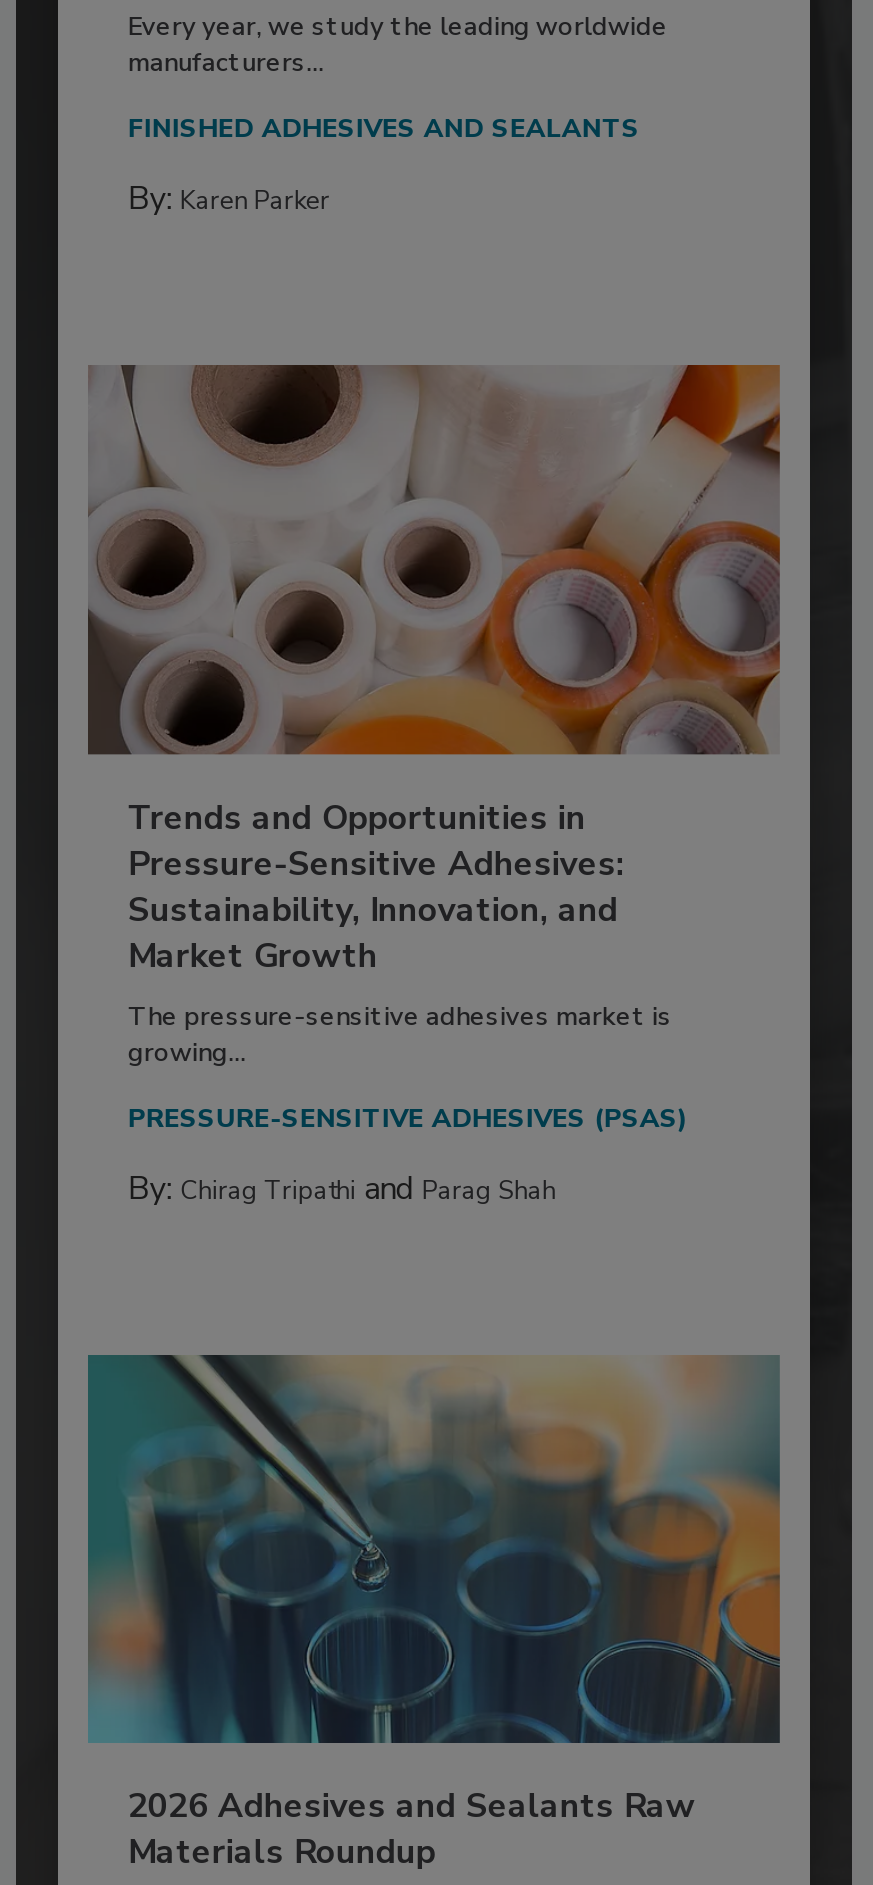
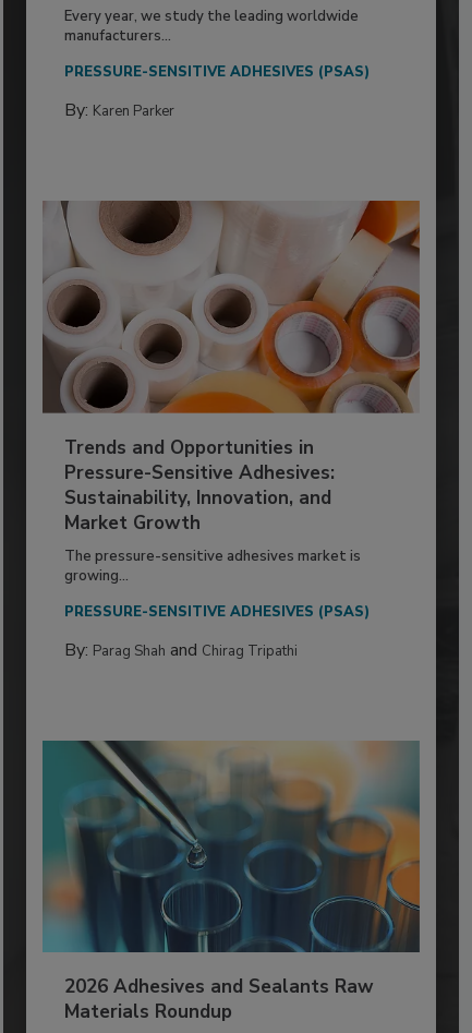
- FINISHED ADHESIVES AND SEALANTS
+ PRESSURE-SENSITIVE ADHESIVES (PSAS)

- By: Chirag Tripathi and Parag Shah
+ By: Parag Shah and Chirag Tripathi
